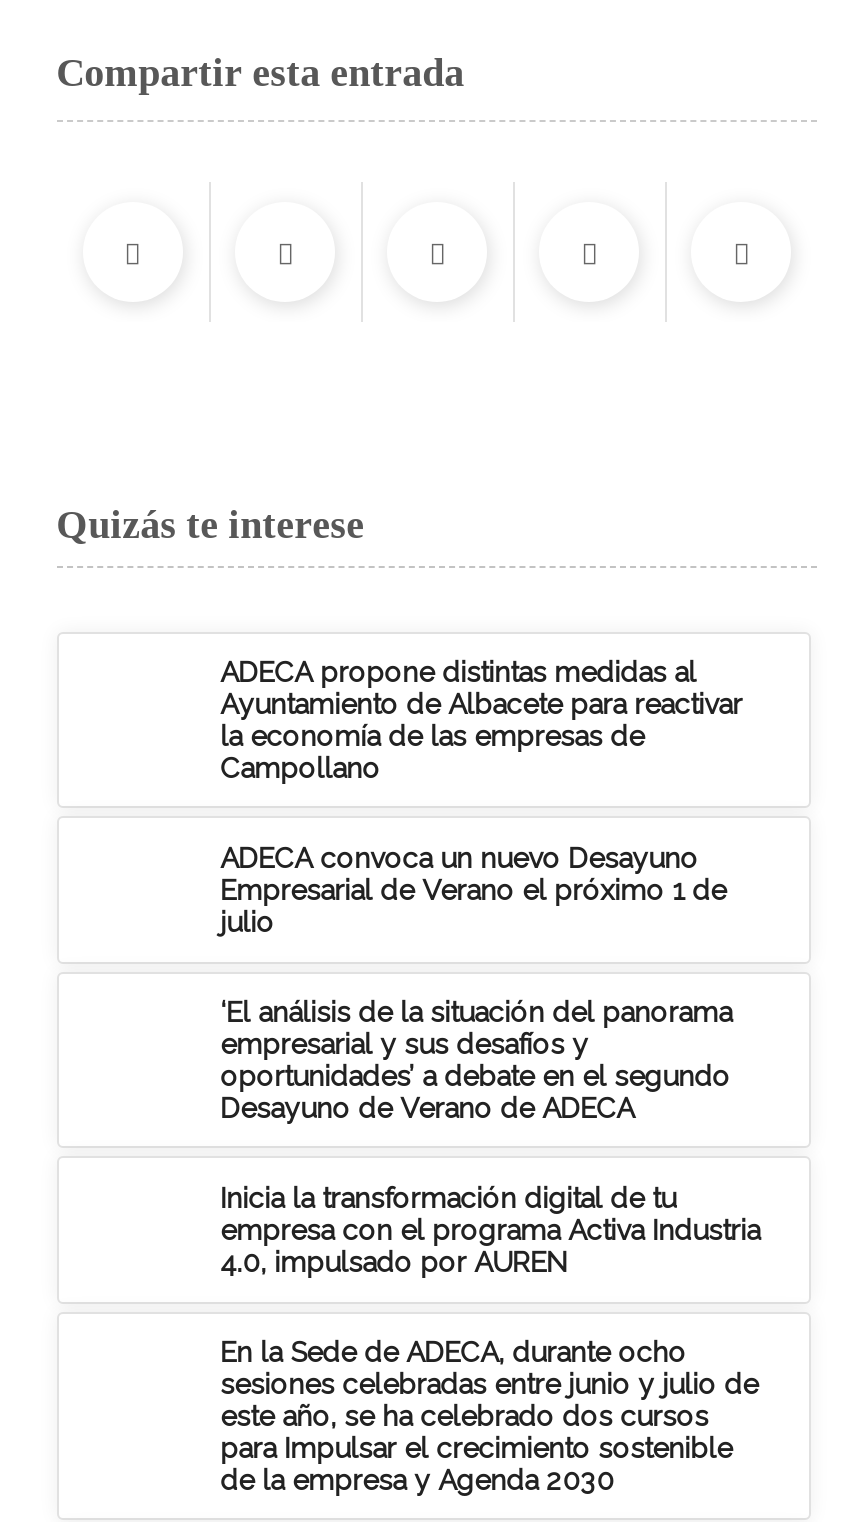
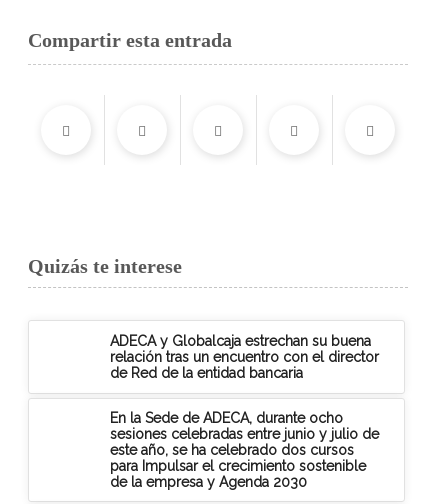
- ADECA propone distintas medidas al
- Ayuntamiento de Albacete para reactivar
- la economía de las empresas de
- Campollano
- ADECA convoca un nuevo Desayuno
- Empresarial de Verano el próximo 1 de
- julio
- ‘El análisis de la situación del panorama
- empresarial y sus desafíos y
- oportunidades’ a debate en el segundo
- Desayuno de Verano de ADECA
- Inicia la transformación digital de tu
- empresa con el programa Activa Industria
- 4.0, impulsado por AUREN
+ ADECA y Globalcaja estrechan su buena
+ relación tras un encuentro con el director
+ de Red de la entidad bancaria
